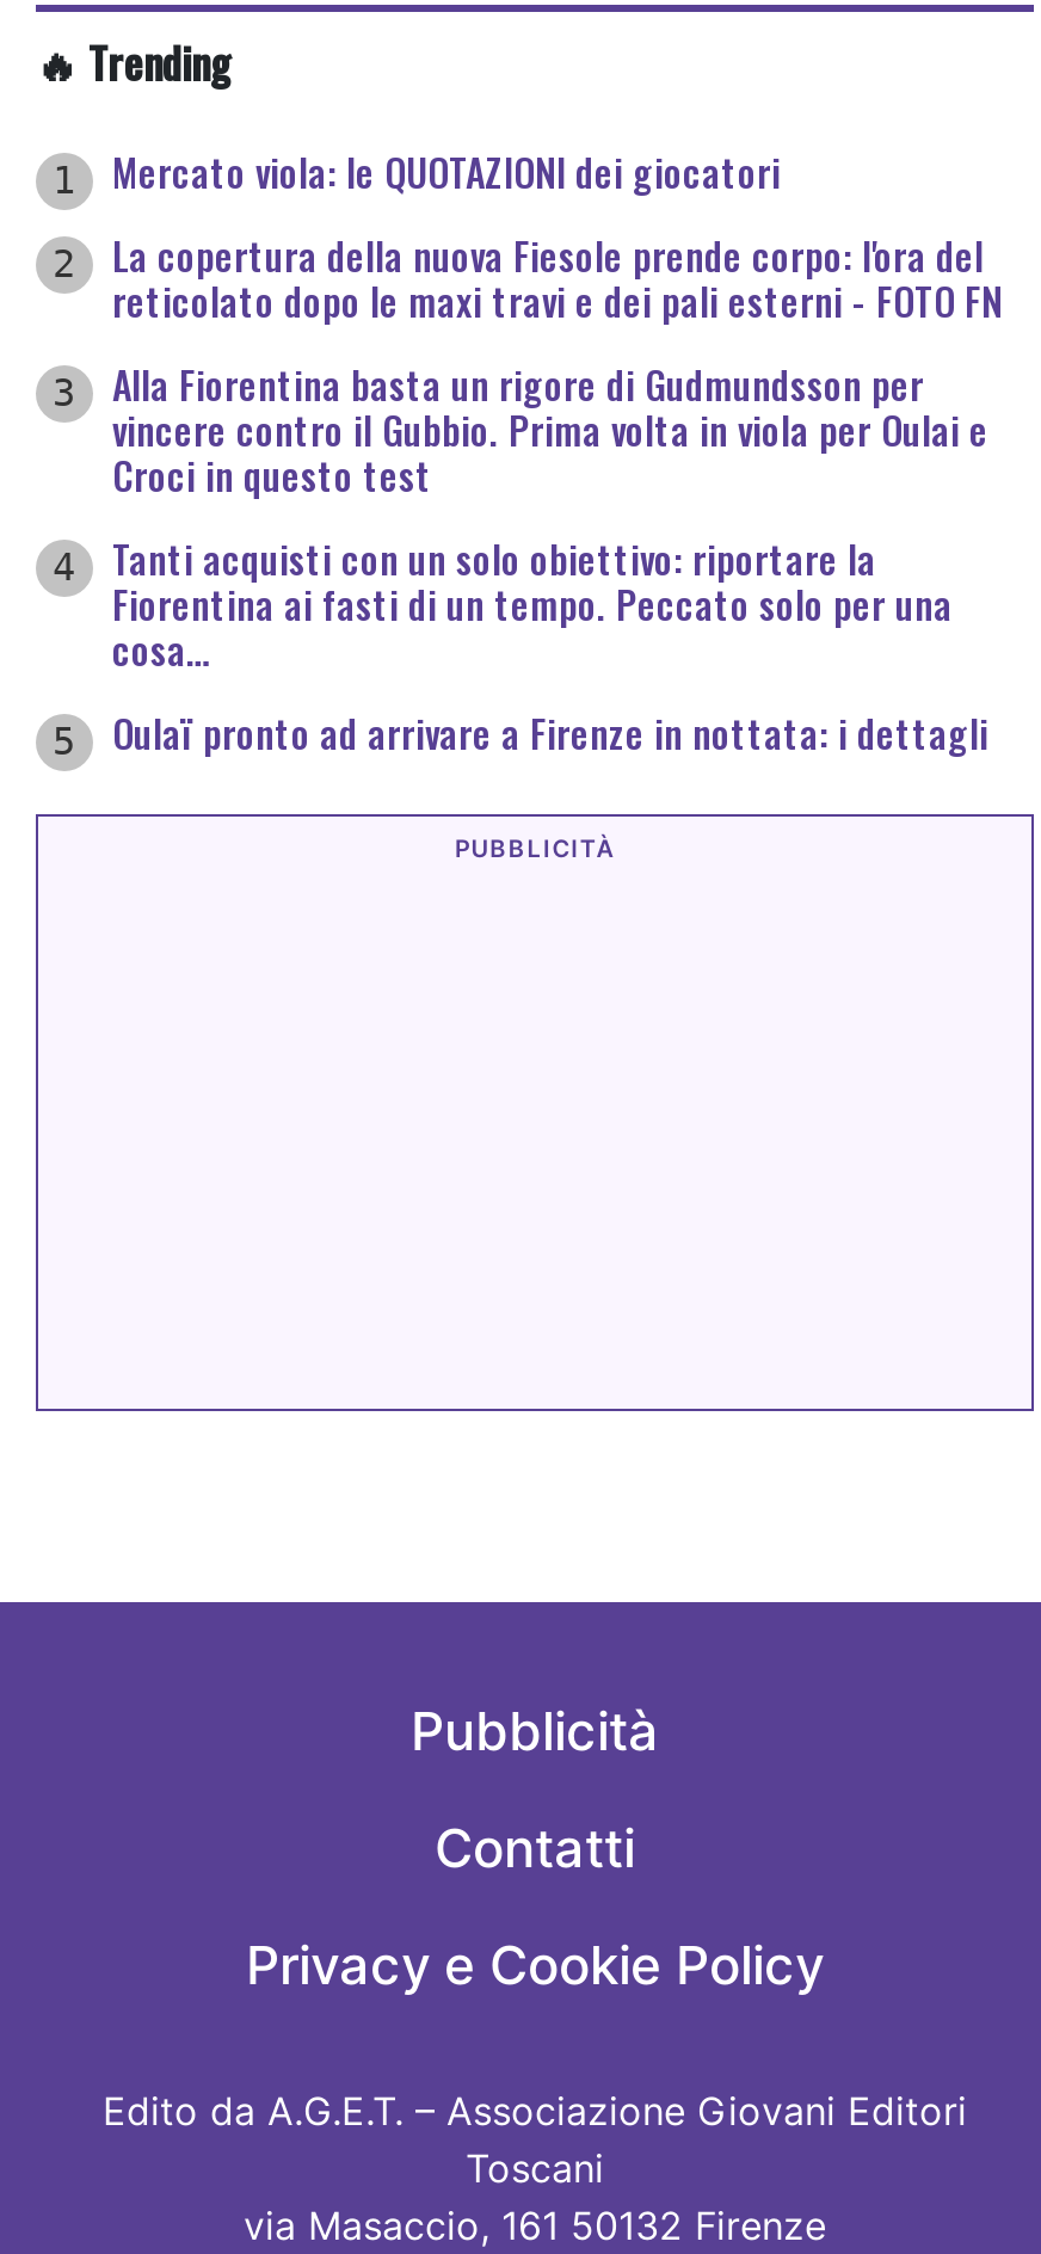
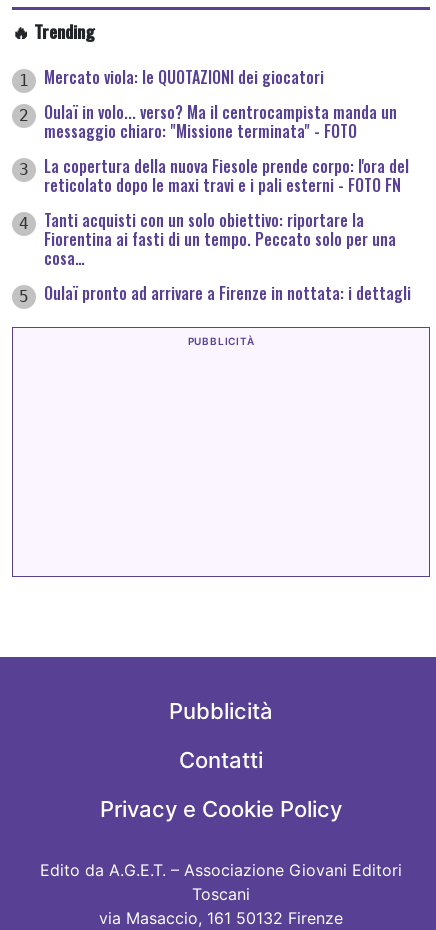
moved down: La copertura della nuova Fiesole prende corpo: l'ora del

- reticolato dopo le maxi travi e dei pali esterni - FOTO FN
+ Oulaï in volo... verso? Ma il centrocampista manda un
+ messaggio chiaro: "Missione terminata" - FOTO

- Alla Fiorentina basta un rigore di Gudmundsson per
- vincere contro il Gubbio. Prima volta in viola per Oulai e
- Croci in questo test
+ reticolato dopo le maxi travi e i pali esterni - FOTO FN
